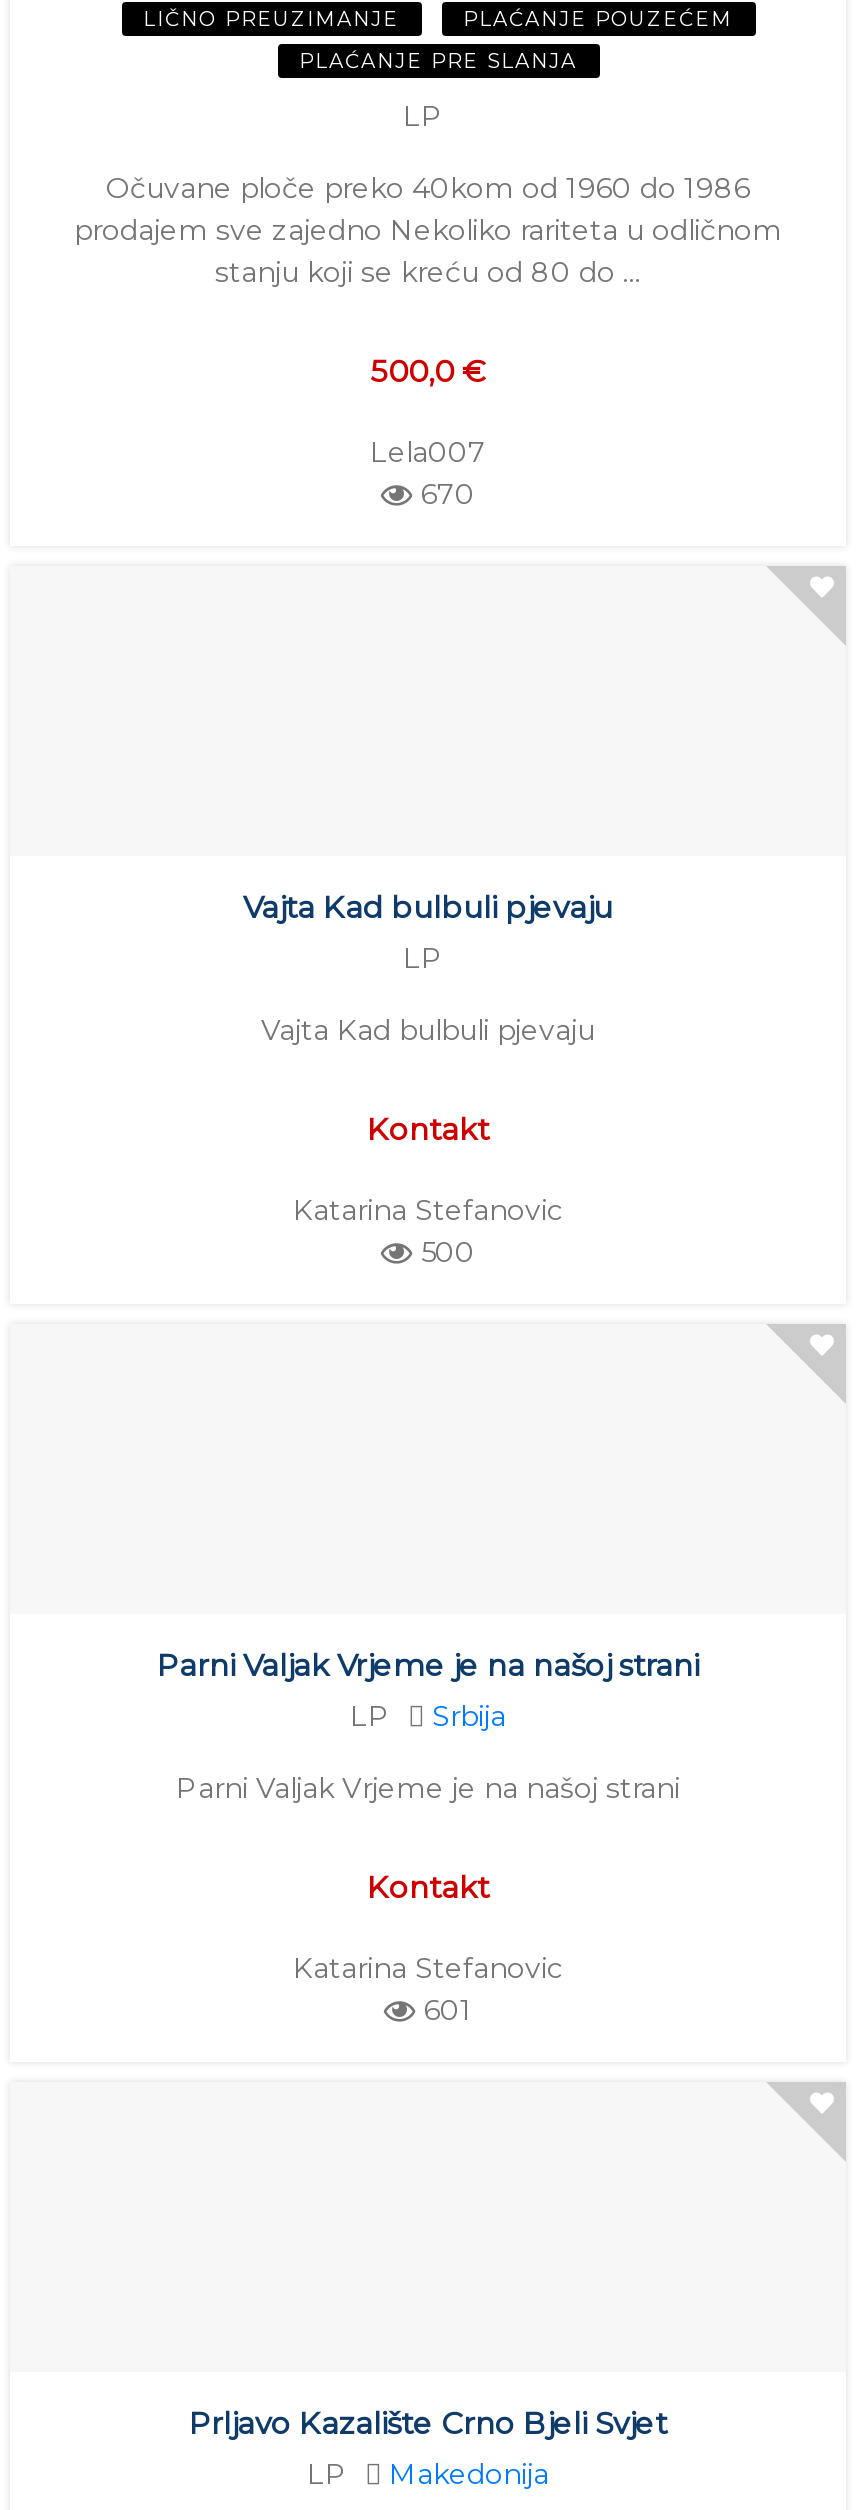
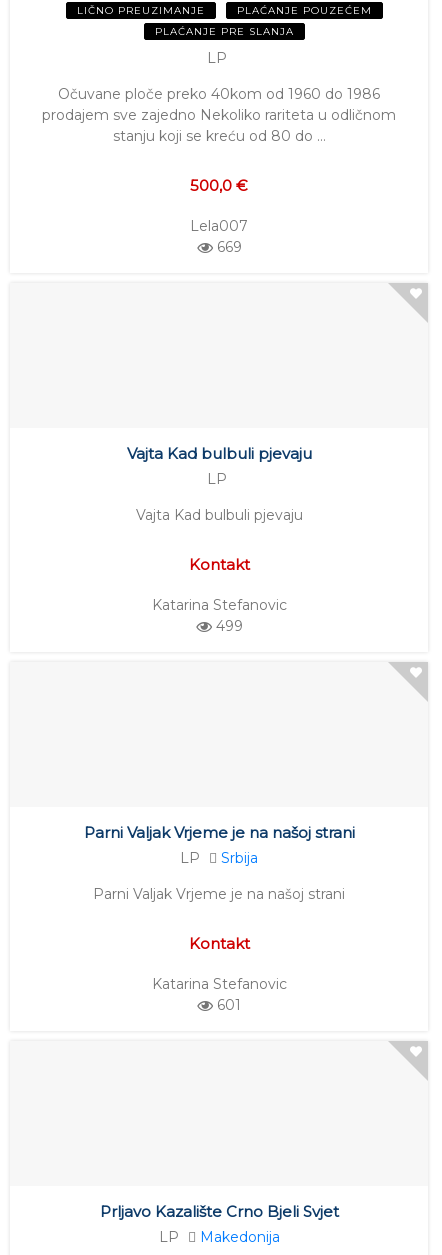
- 670
+ 669

- 500
+ 499
